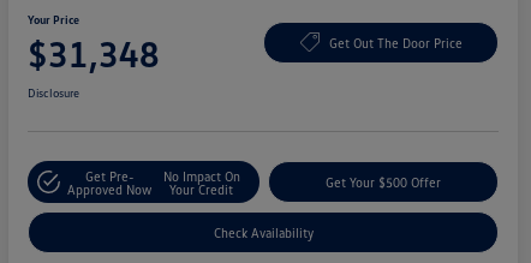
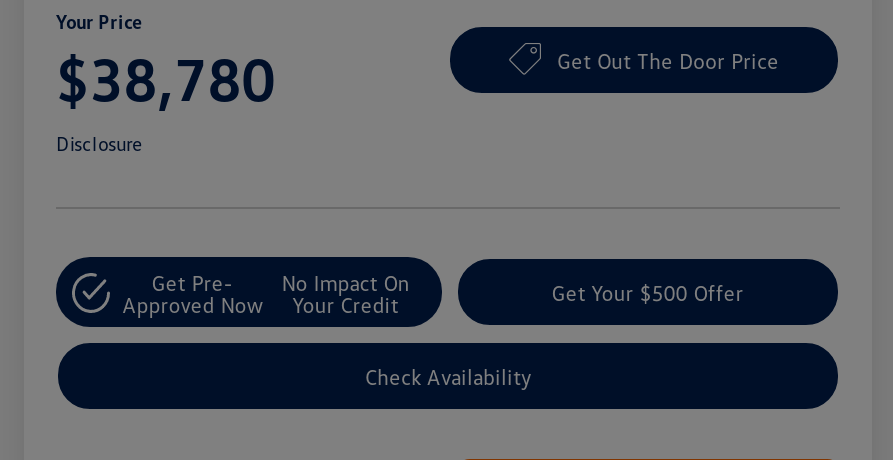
- $31,348
+ $38,780
